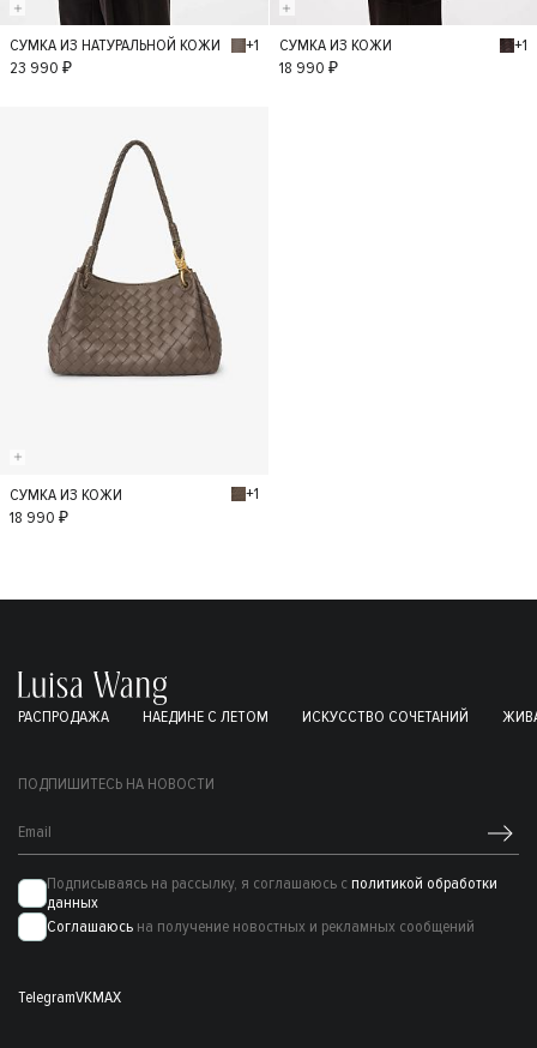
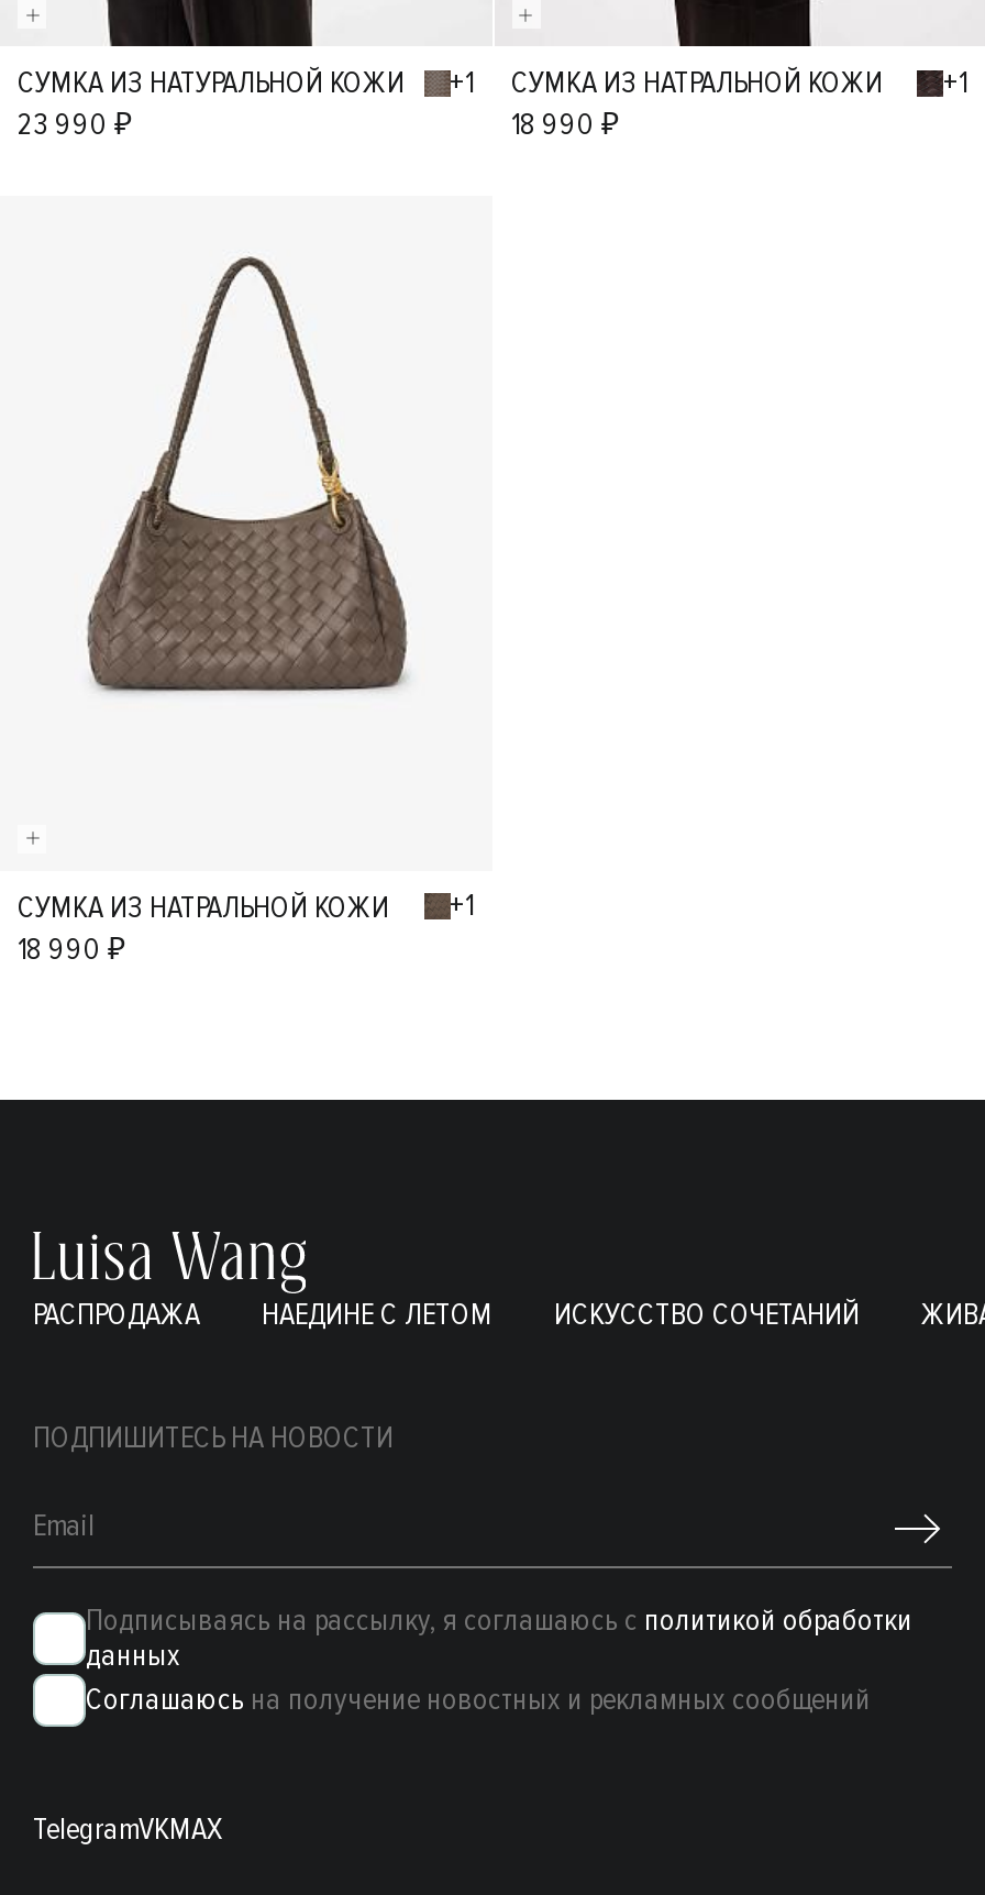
- СУМКА ИЗ КОЖИ
+ СУМКА ИЗ НАТРАЛЬНОЙ КОЖИ

- СУМКА ИЗ КОЖИ
+ СУМКА ИЗ НАТРАЛЬНОЙ КОЖИ
